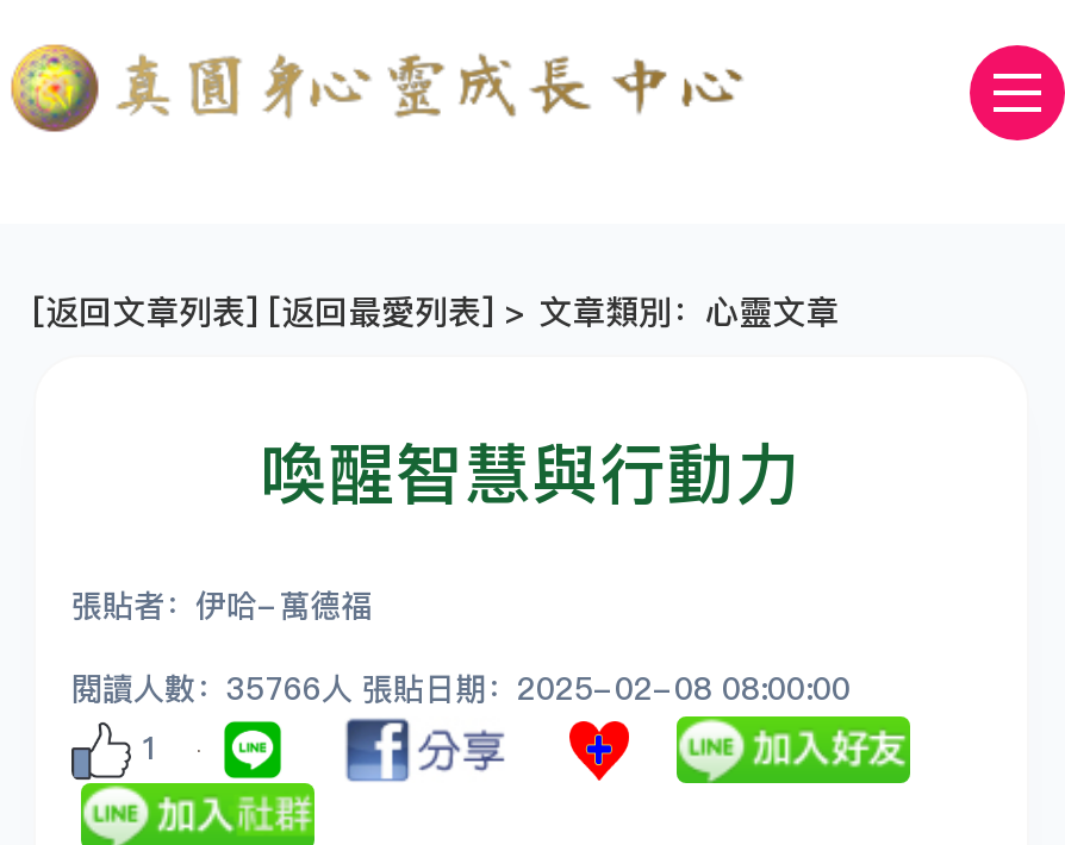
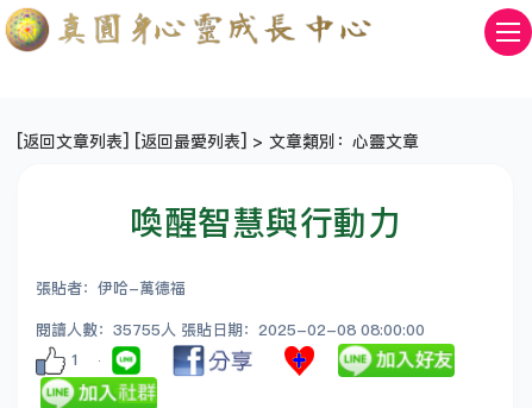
- 閱讀人數：35766人 張貼日期：2025-02-08 08:00:00
+ 閱讀人數：35755人 張貼日期：2025-02-08 08:00:00
